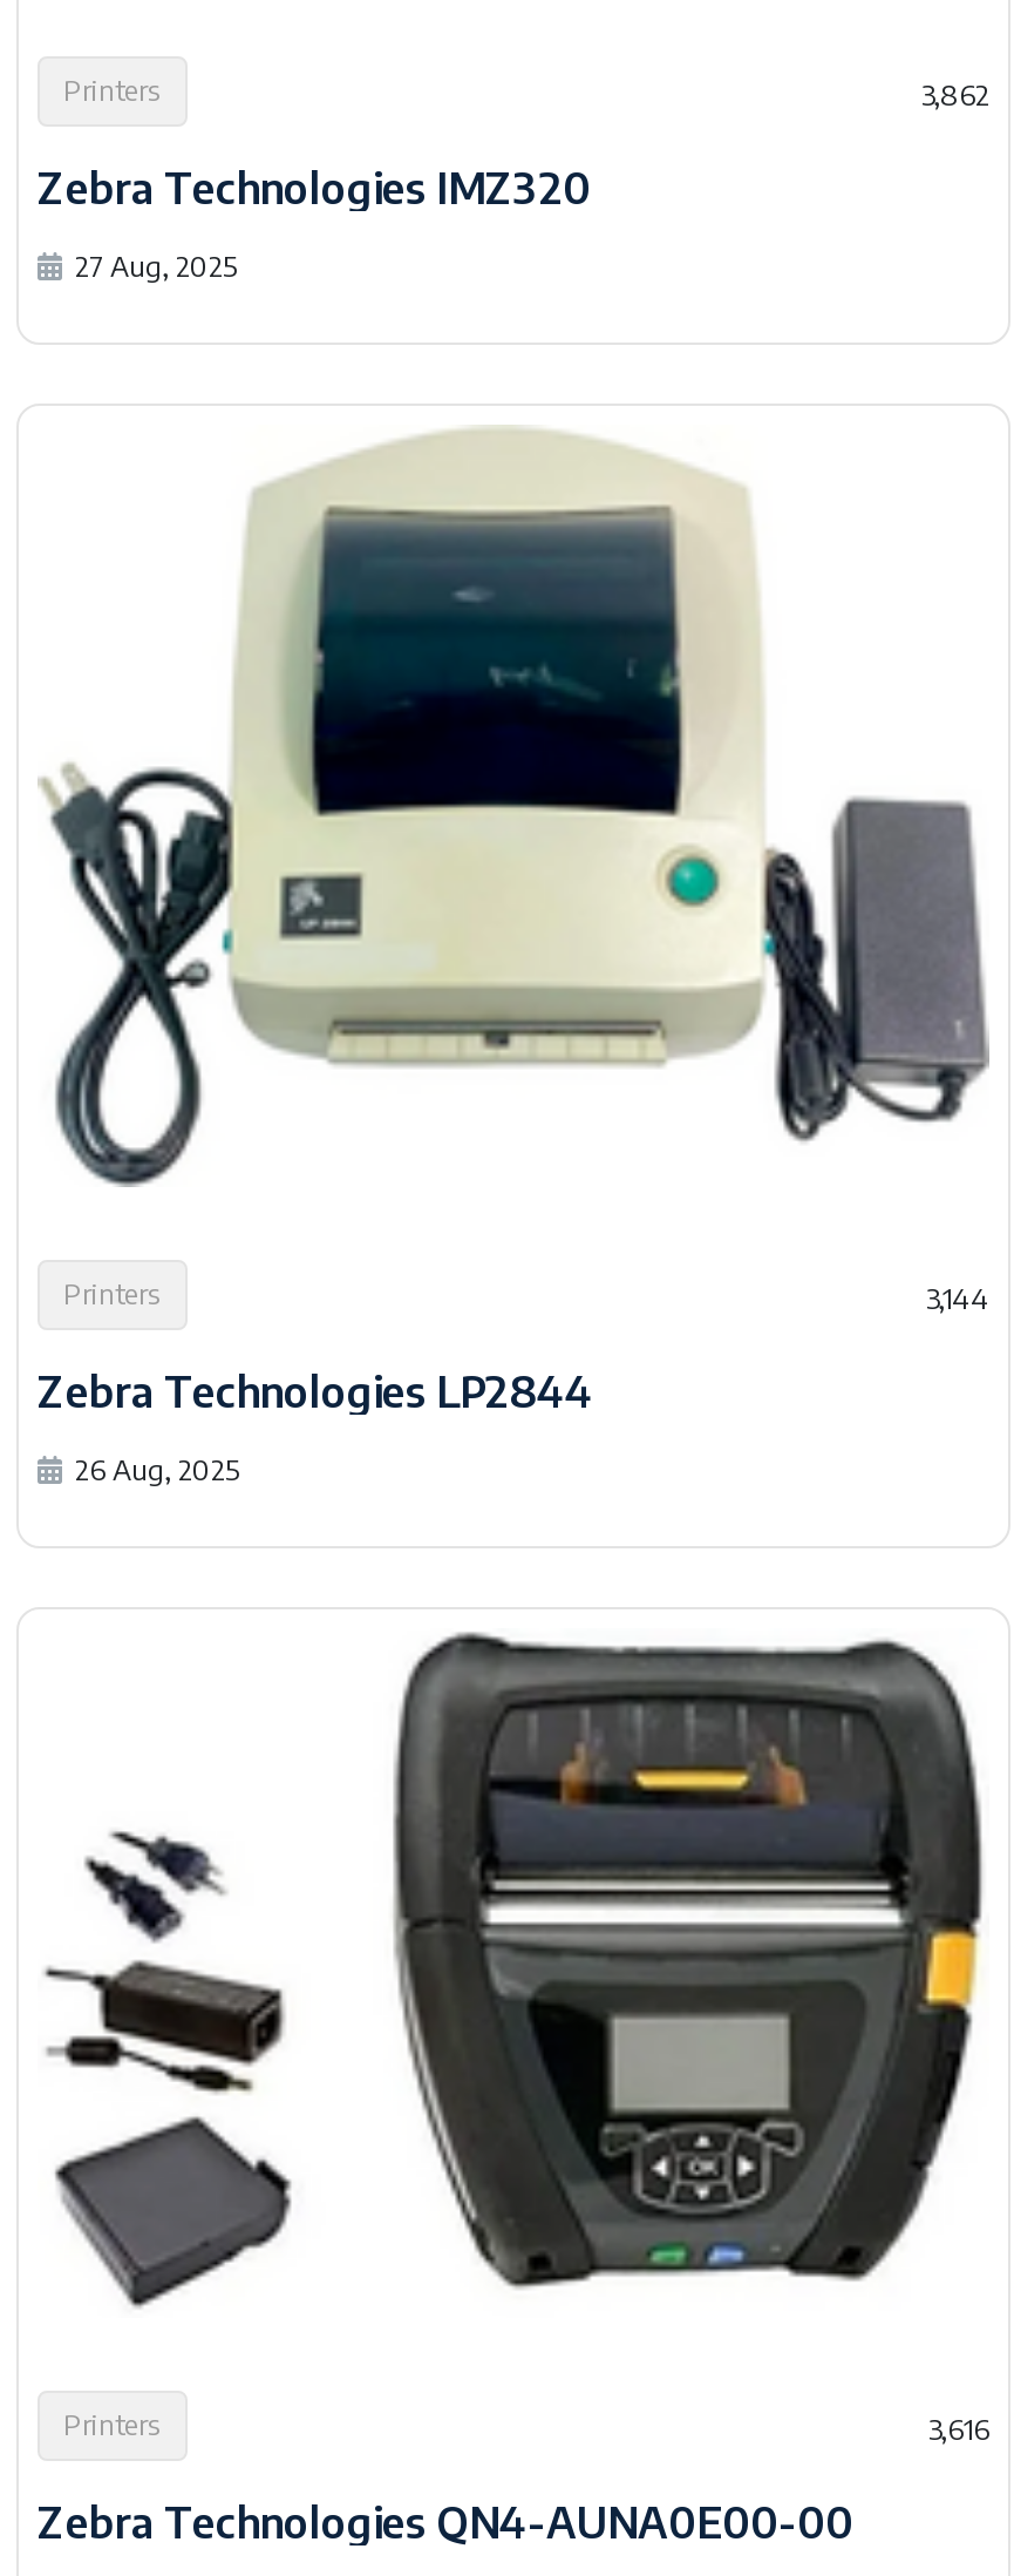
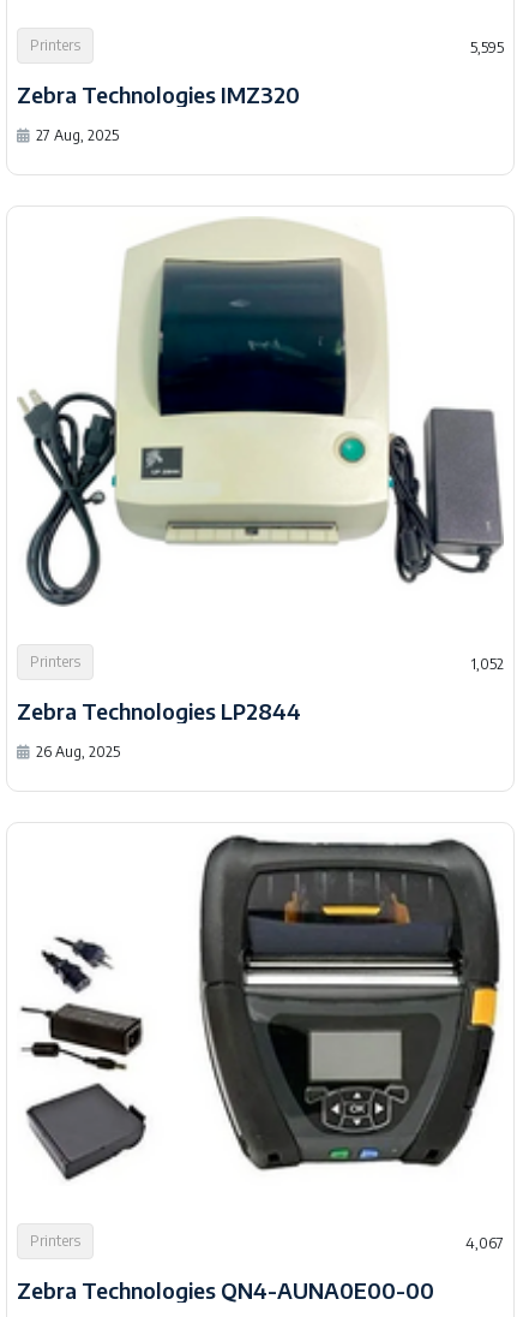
- 3,862
+ 5,595

- 3,144
+ 1,052

- 3,616
+ 4,067
